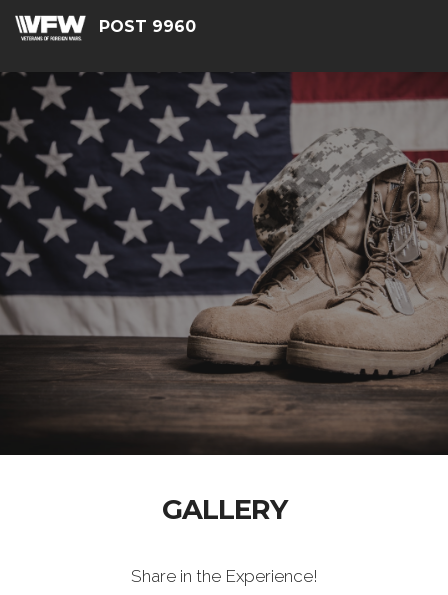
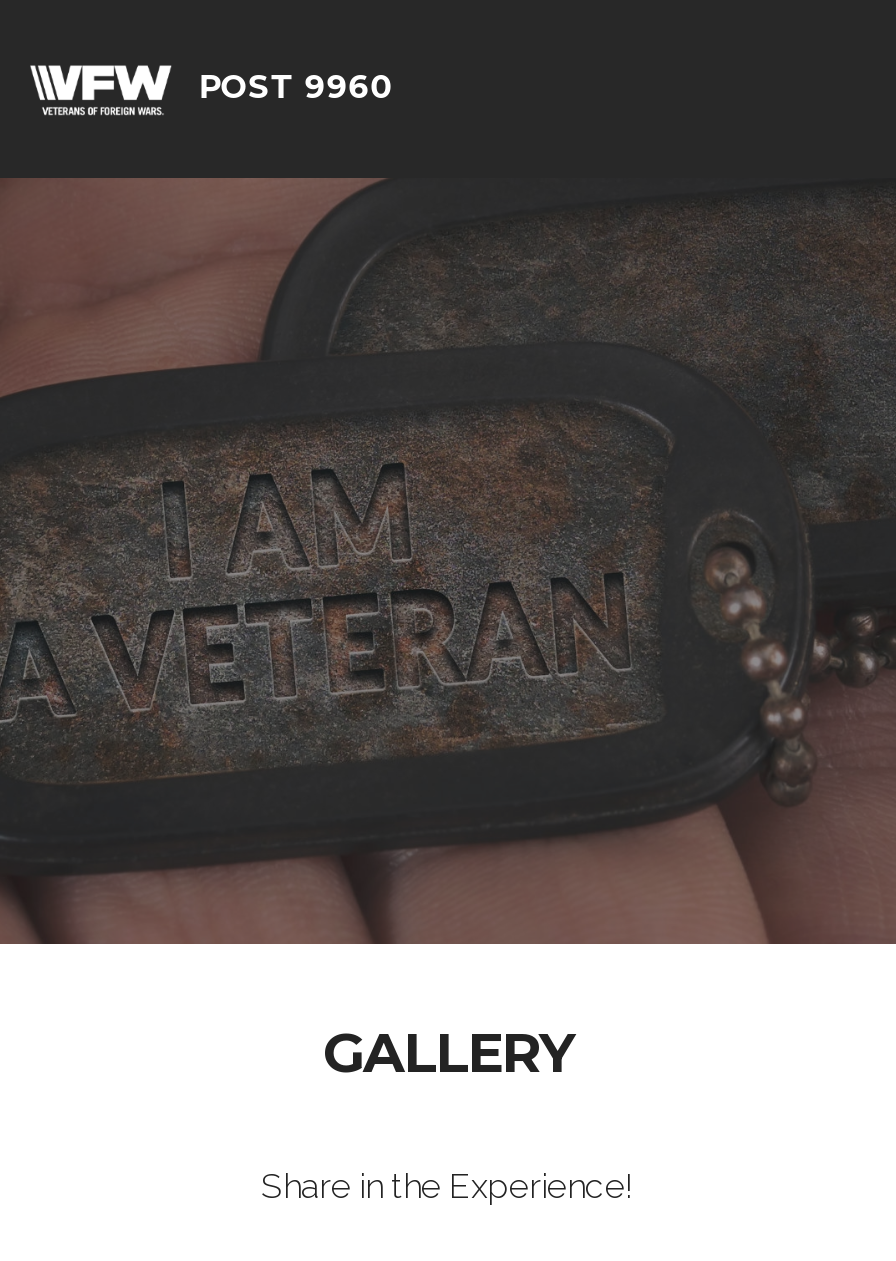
- [image]
+ [image]
